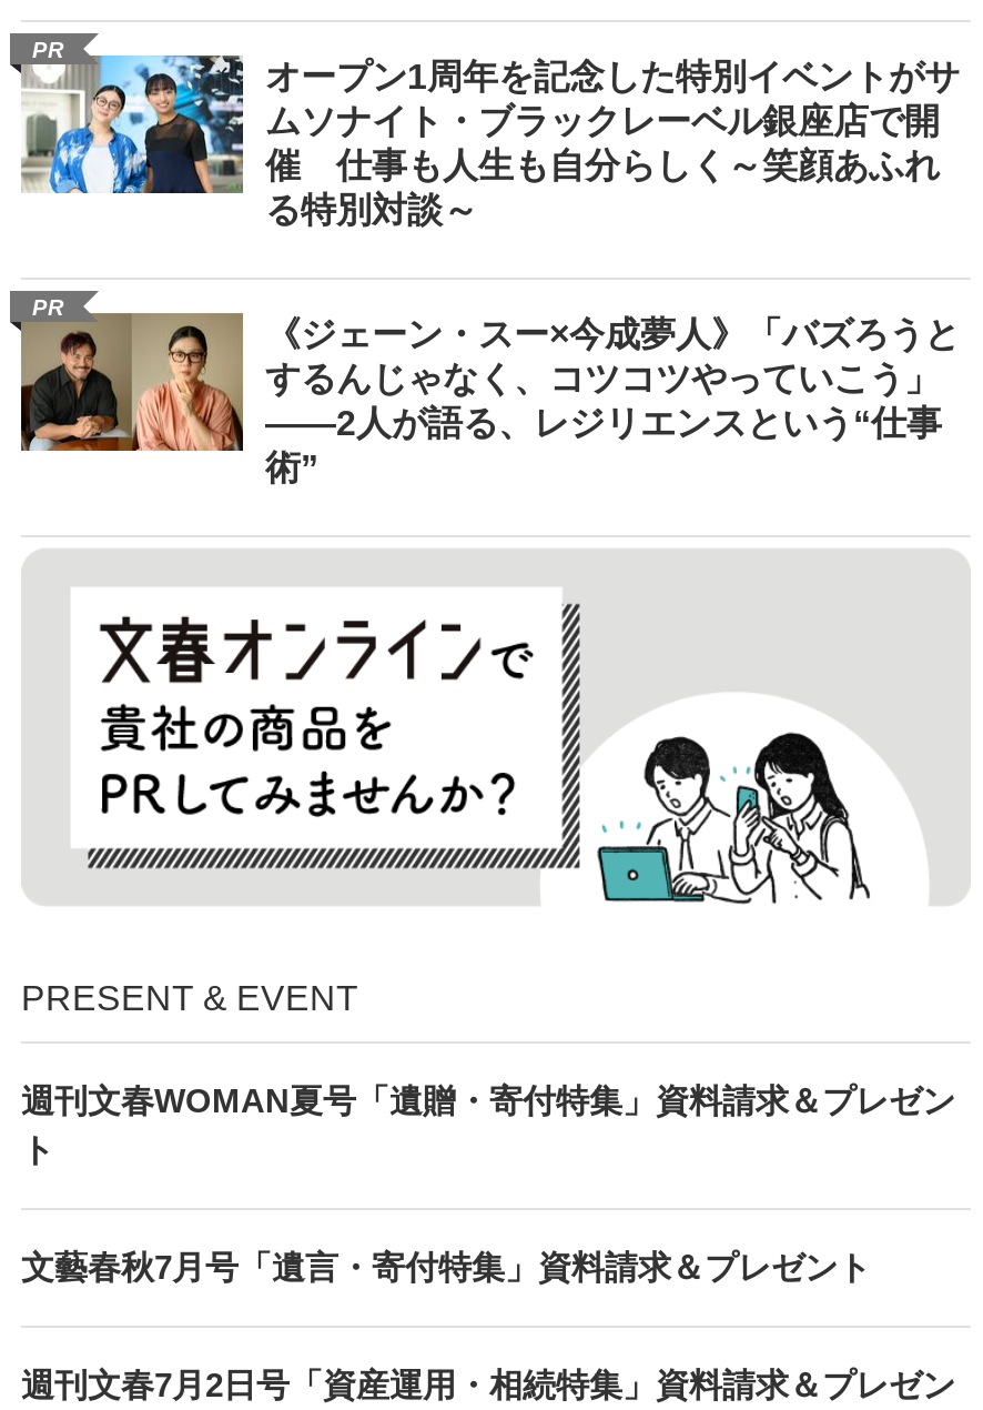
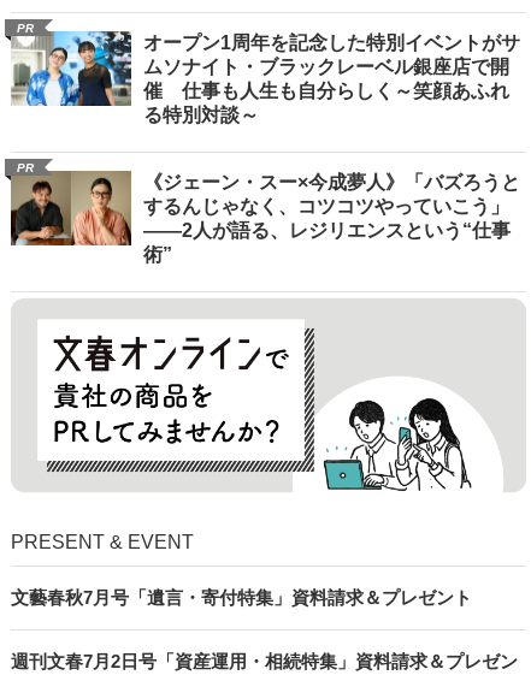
- 週刊文春WOMAN夏号「遺贈・寄付特集」資料請求＆プレゼン
- ト
